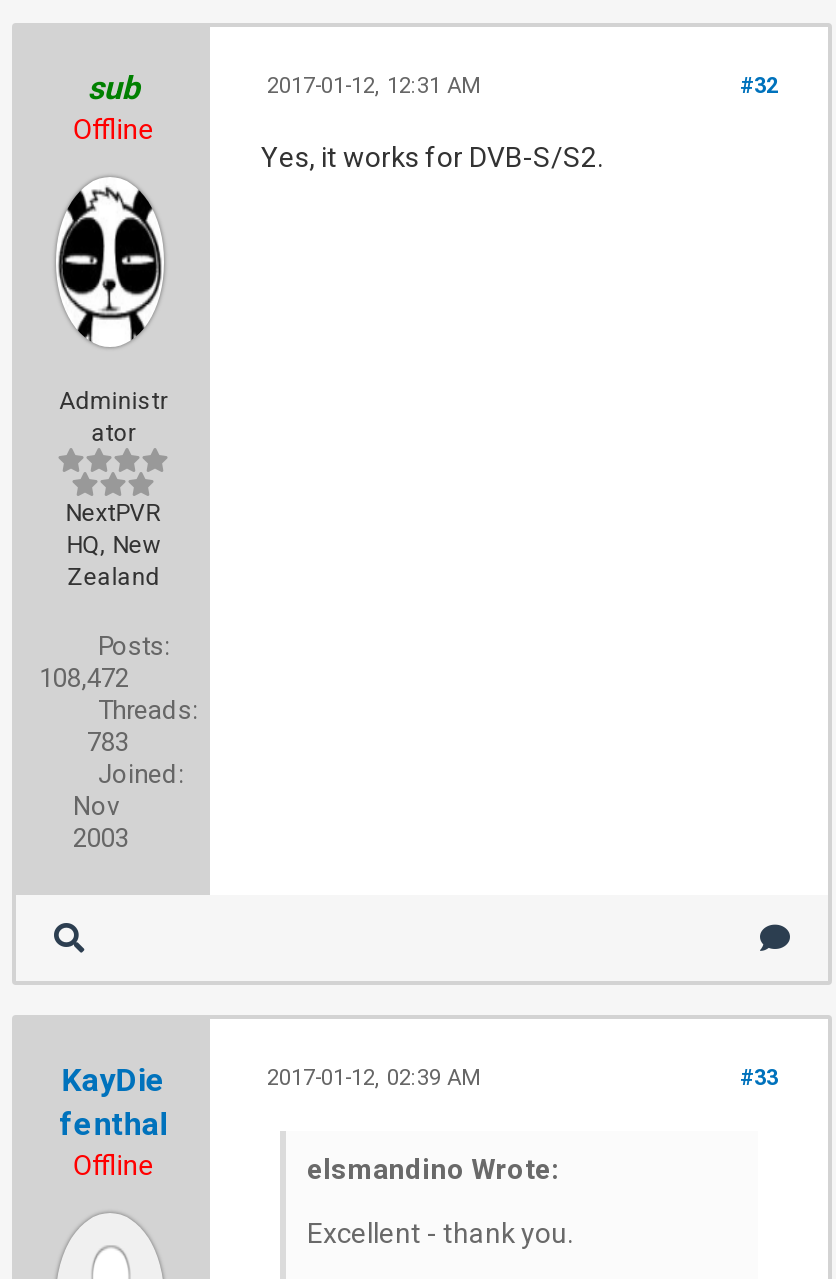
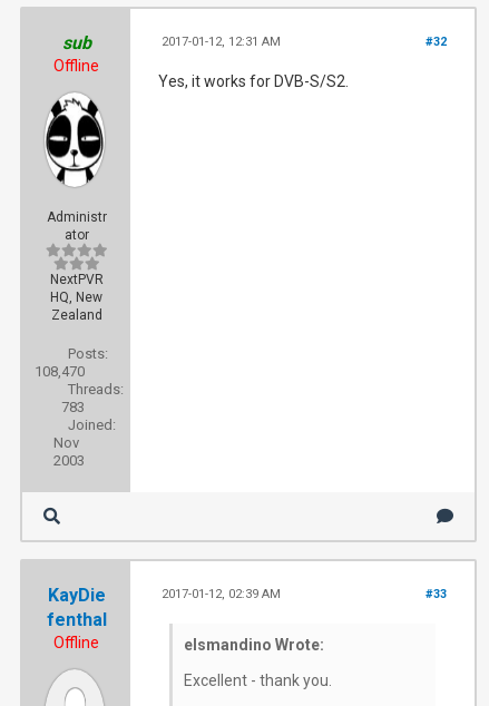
- 108,472
+ 108,470
